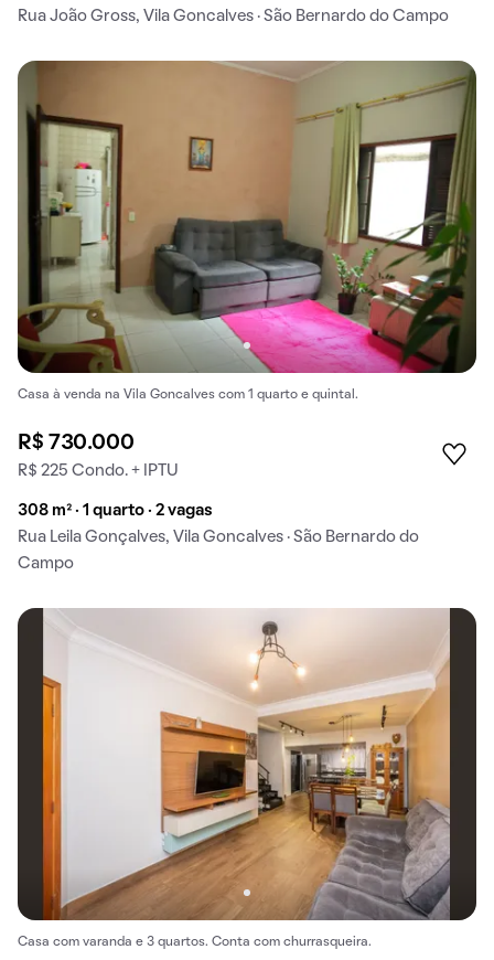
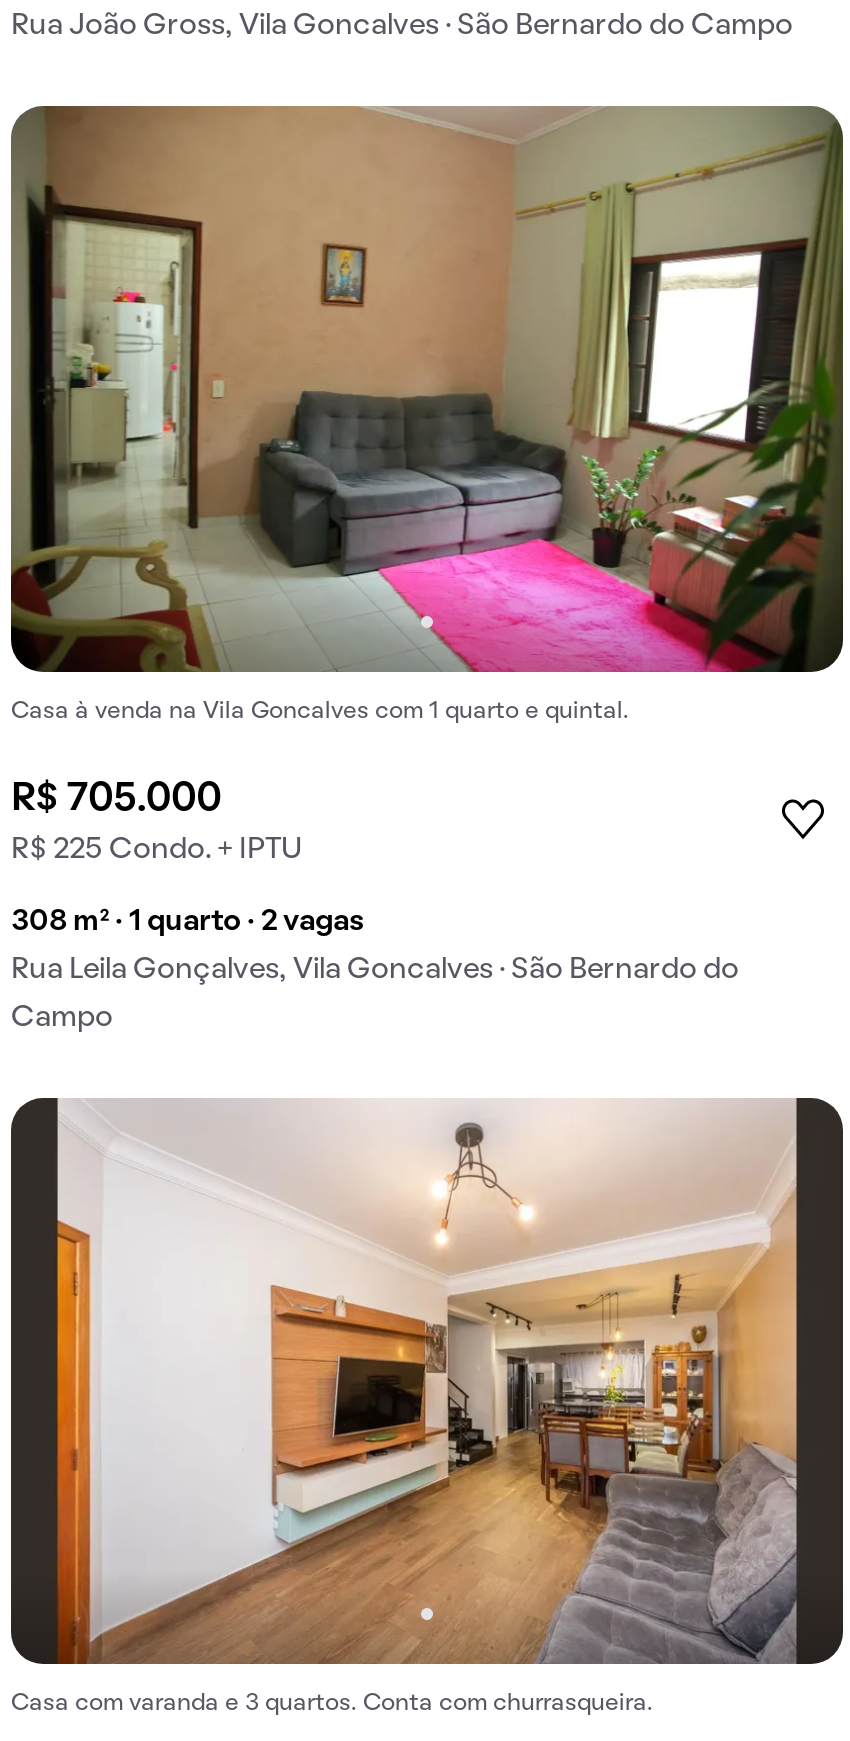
- R$ 730.000
+ R$ 705.000
